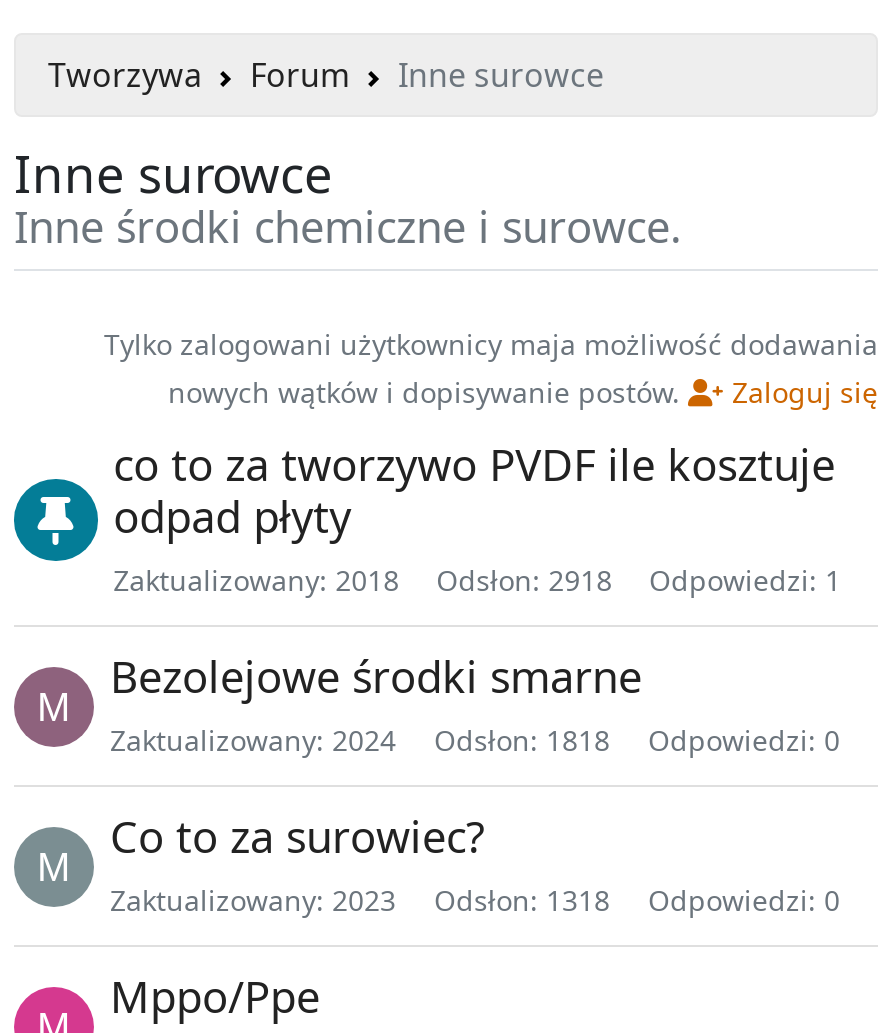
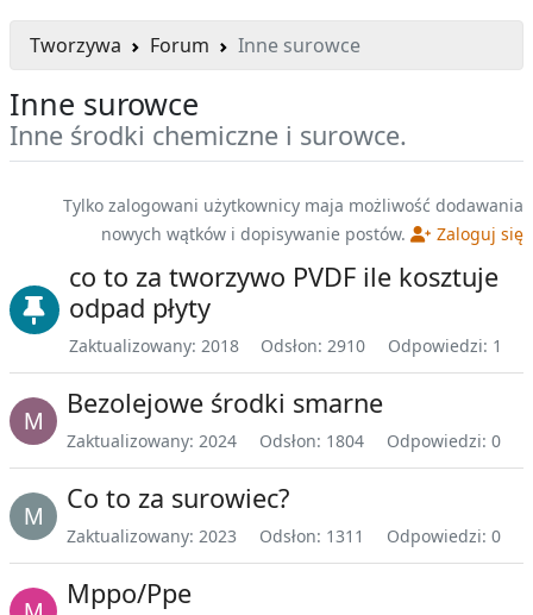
- Zaktualizowany: 2018 Odsłon: 2918 Odpowiedzi: 1
+ Zaktualizowany: 2018 Odsłon: 2910 Odpowiedzi: 1

- Zaktualizowany: 2024 Odsłon: 1818 Odpowiedzi: 0
+ Zaktualizowany: 2024 Odsłon: 1804 Odpowiedzi: 0

- Zaktualizowany: 2023 Odsłon: 1318 Odpowiedzi: 0
+ Zaktualizowany: 2023 Odsłon: 1311 Odpowiedzi: 0
